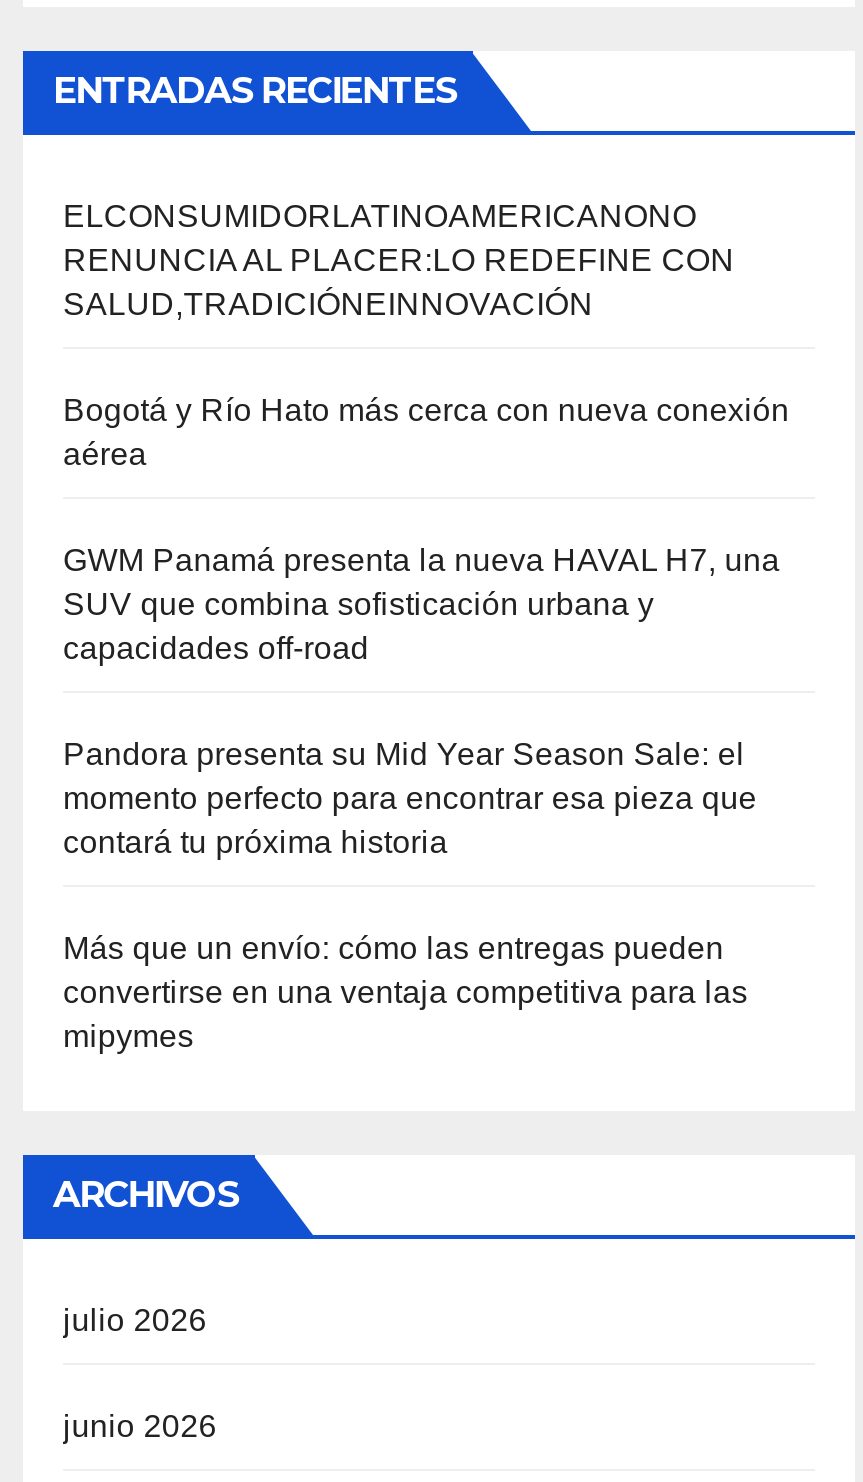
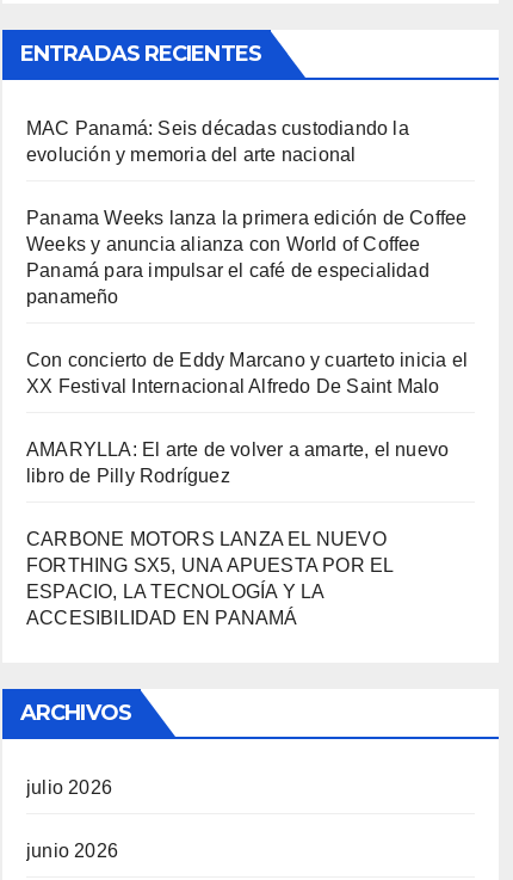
- ELCONSUMIDORLATINOAMERICANONO
- RENUNCIA AL PLACER:LO REDEFINE CON
- SALUD,TRADICIÓNEINNOVACIÓN
+ MAC Panamá: Seis décadas custodiando la
+ evolución y memoria del arte nacional

- Bogotá y Río Hato más cerca con nueva conexión
- aérea
+ Panama Weeks lanza la primera edición de Coffee
+ Weeks y anuncia alianza con World of Coffee
+ Panamá para impulsar el café de especialidad
+ panameño

- GWM Panamá presenta la nueva HAVAL H7, una
- SUV que combina sofisticación urbana y
- capacidades off-road
+ Con concierto de Eddy Marcano y cuarteto inicia el
+ XX Festival Internacional Alfredo De Saint Malo

- Pandora presenta su Mid Year Season Sale: el
- momento perfecto para encontrar esa pieza que
- contará tu próxima historia
+ AMARYLLA: El arte de volver a amarte, el nuevo
+ libro de Pilly Rodríguez

- Más que un envío: cómo las entregas pueden
- convertirse en una ventaja competitiva para las
- mipymes
+ CARBONE MOTORS LANZA EL NUEVO
+ FORTHING SX5, UNA APUESTA POR EL
+ ESPACIO, LA TECNOLOGÍA Y LA
+ ACCESIBILIDAD EN PANAMÁ
